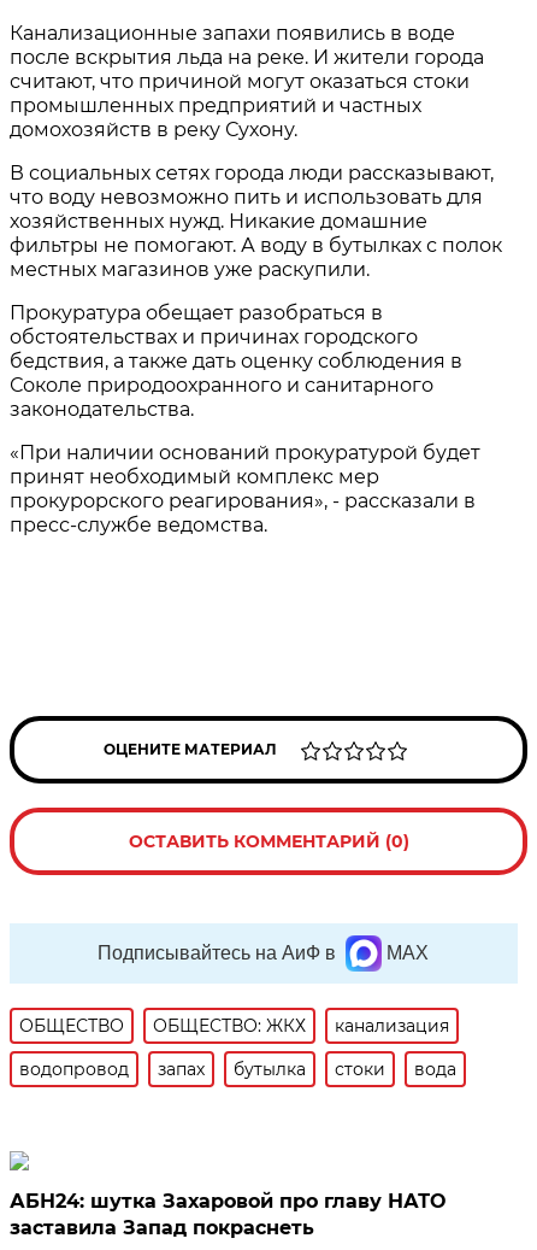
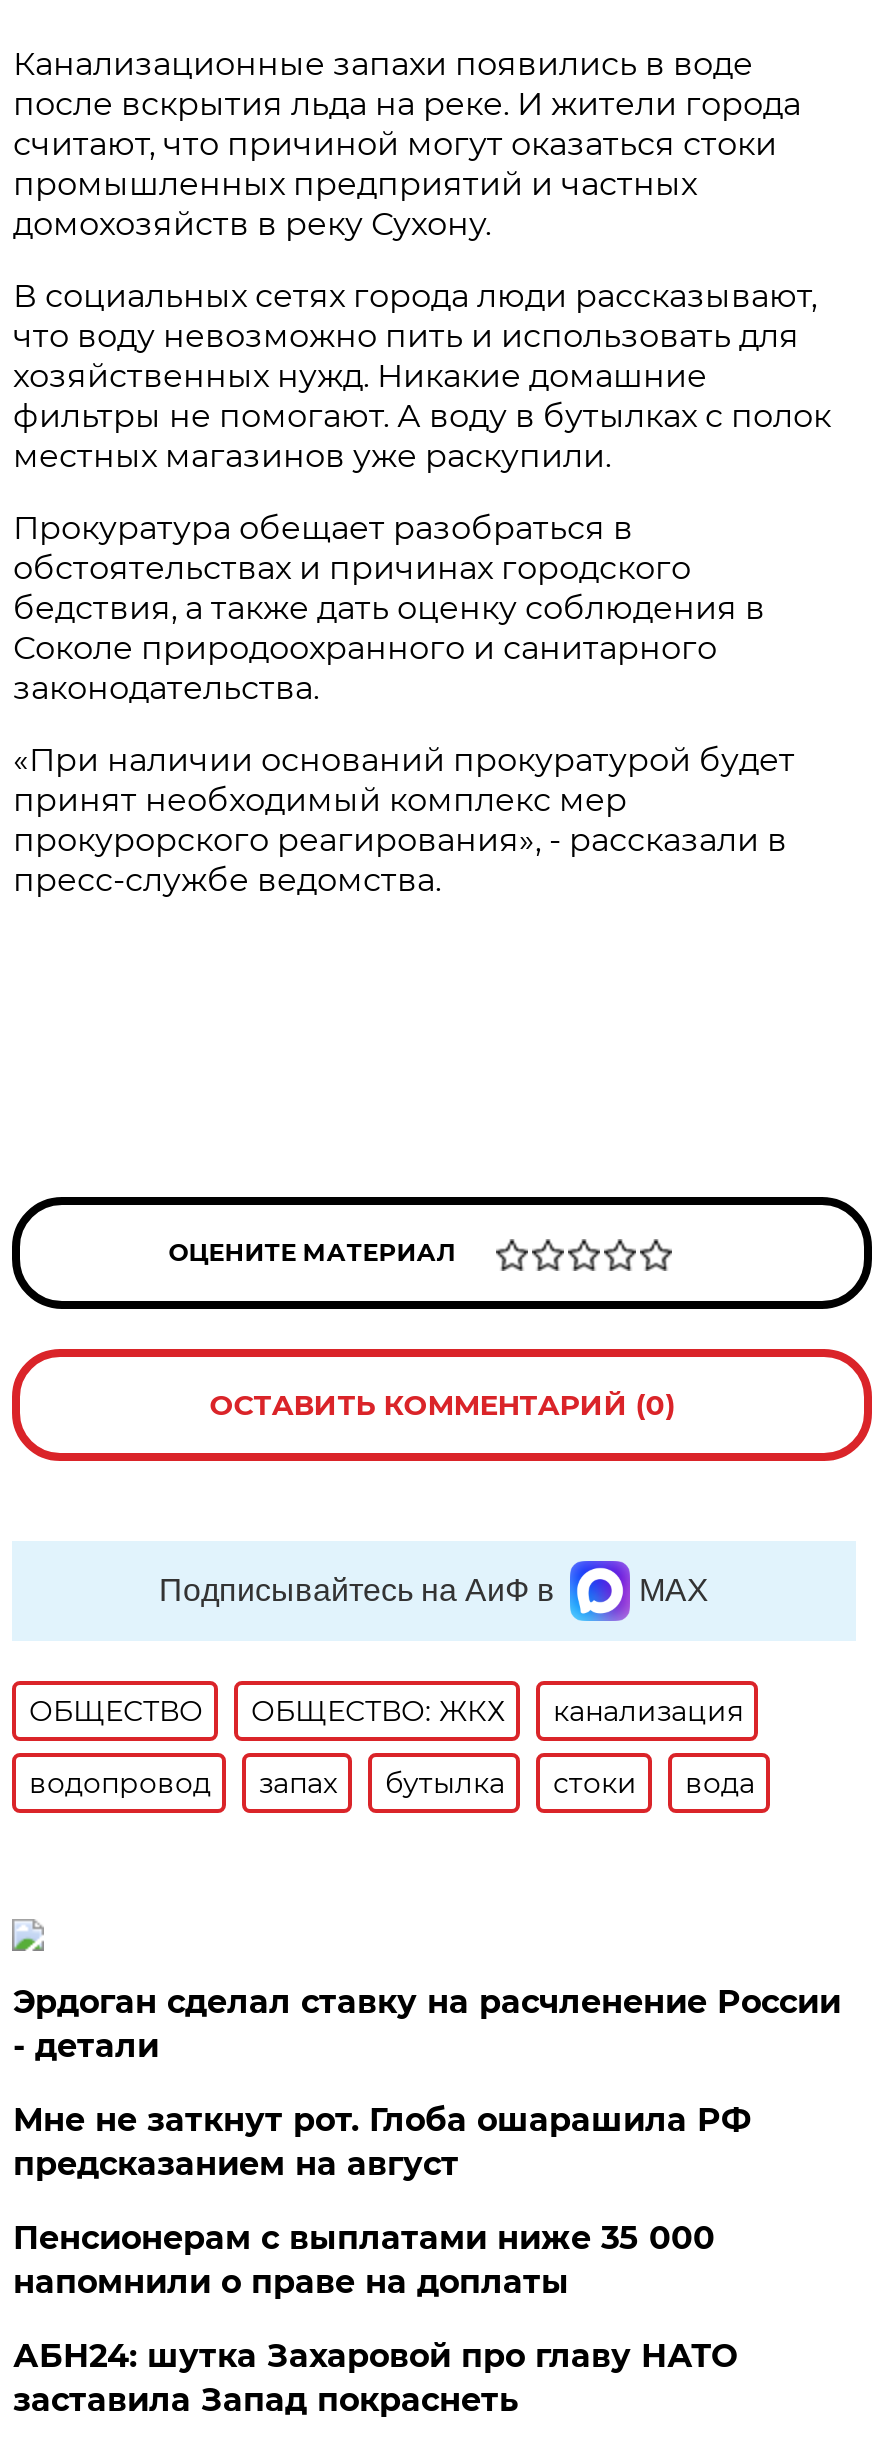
+ Эрдоган сделал ставку на расчленение России
+ - детали
+ Мне не заткнут рот. Глоба ошарашила РФ
+ предсказанием на август
+ Пенсионерам с выплатами ниже 35 000
+ напомнили о праве на доплаты
